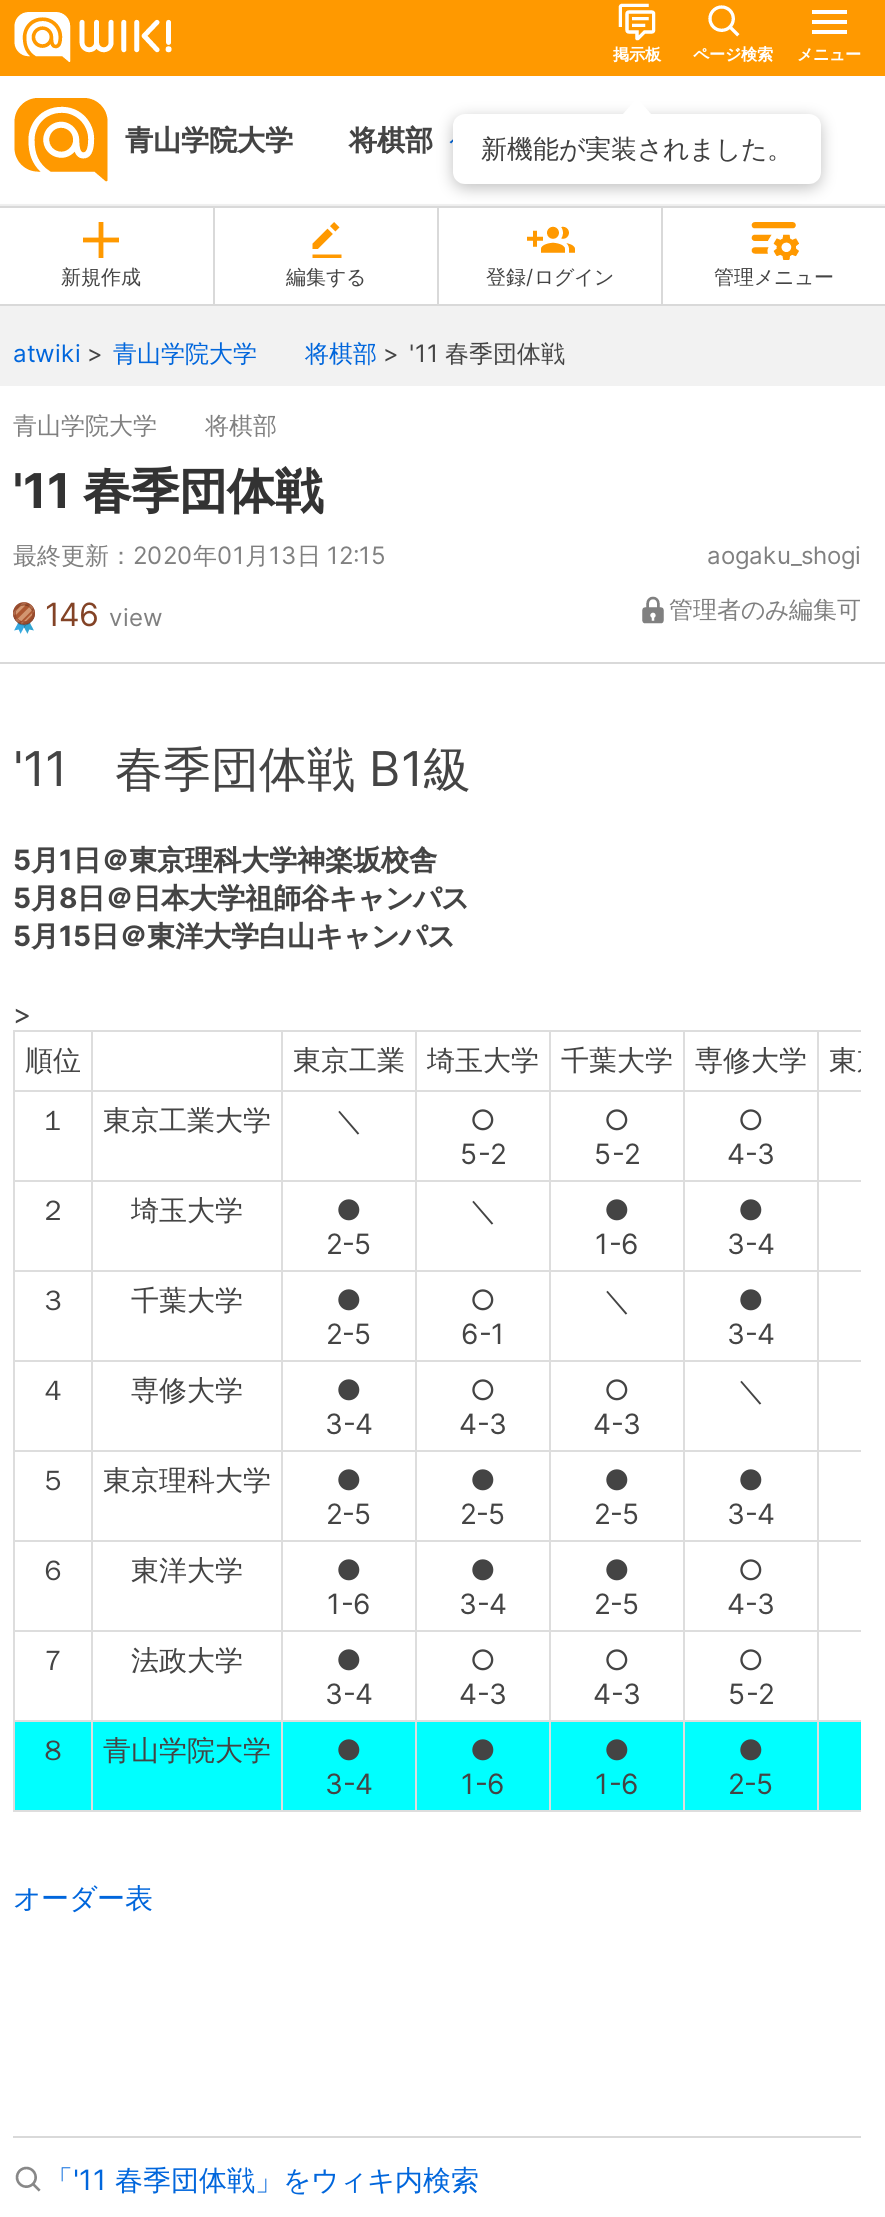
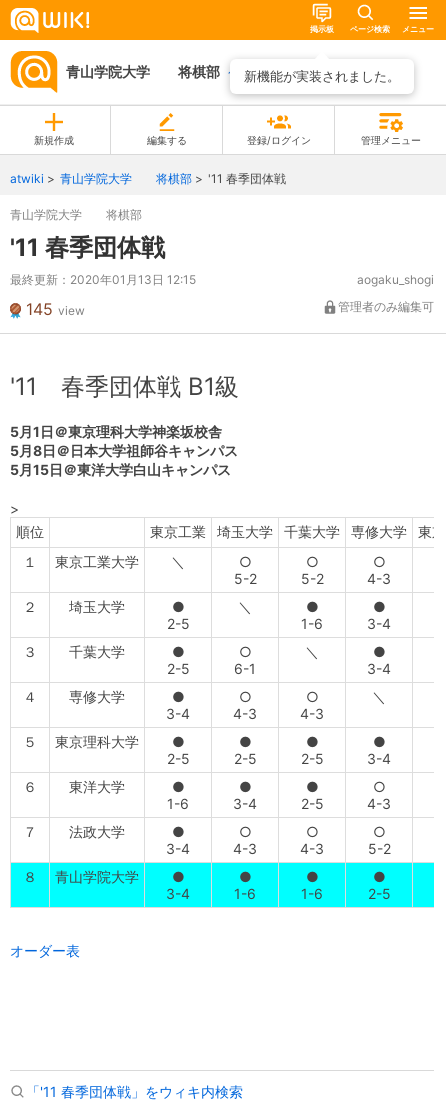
- 146 view
+ 145 view
